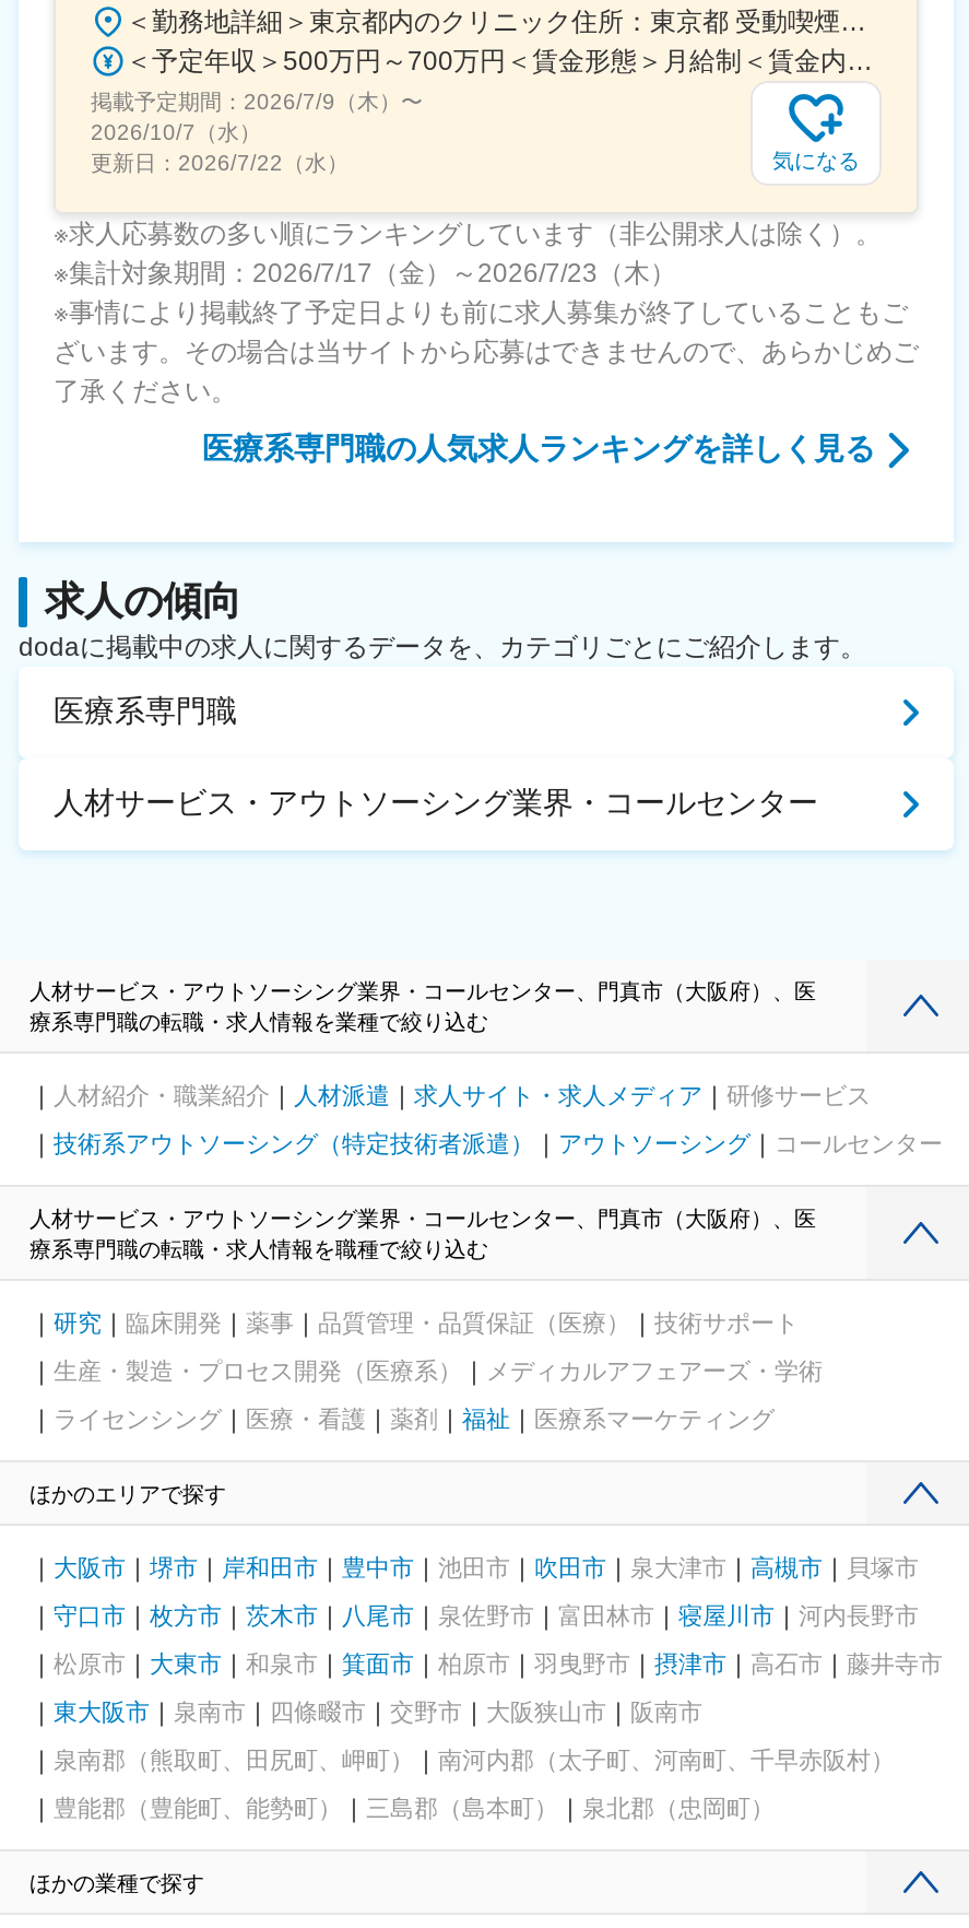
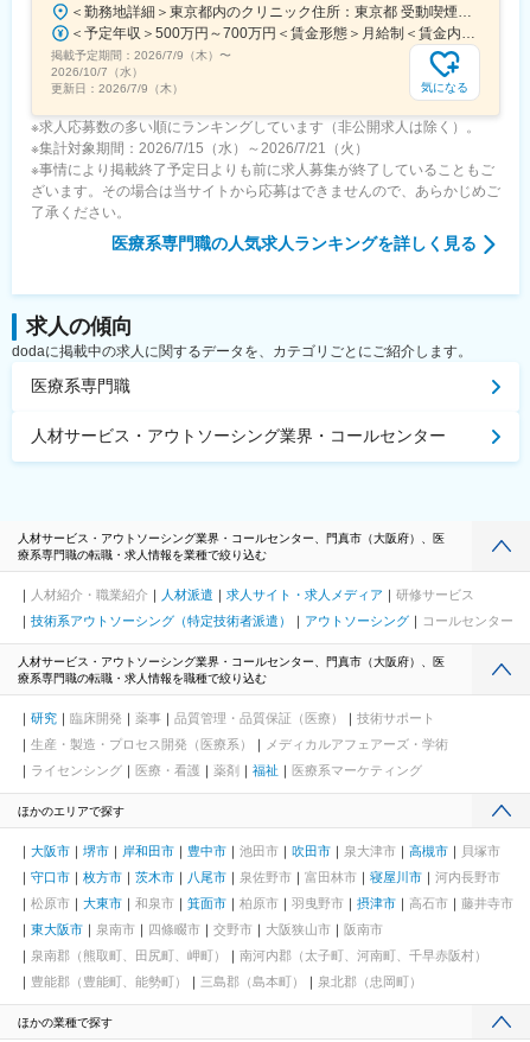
- 更新日：2026/7/22（水）
+ 更新日：2026/7/9（木）

- ※集計対象期間：2026/7/17（金）～2026/7/23（木）
+ ※集計対象期間：2026/7/15（水）～2026/7/21（火）
